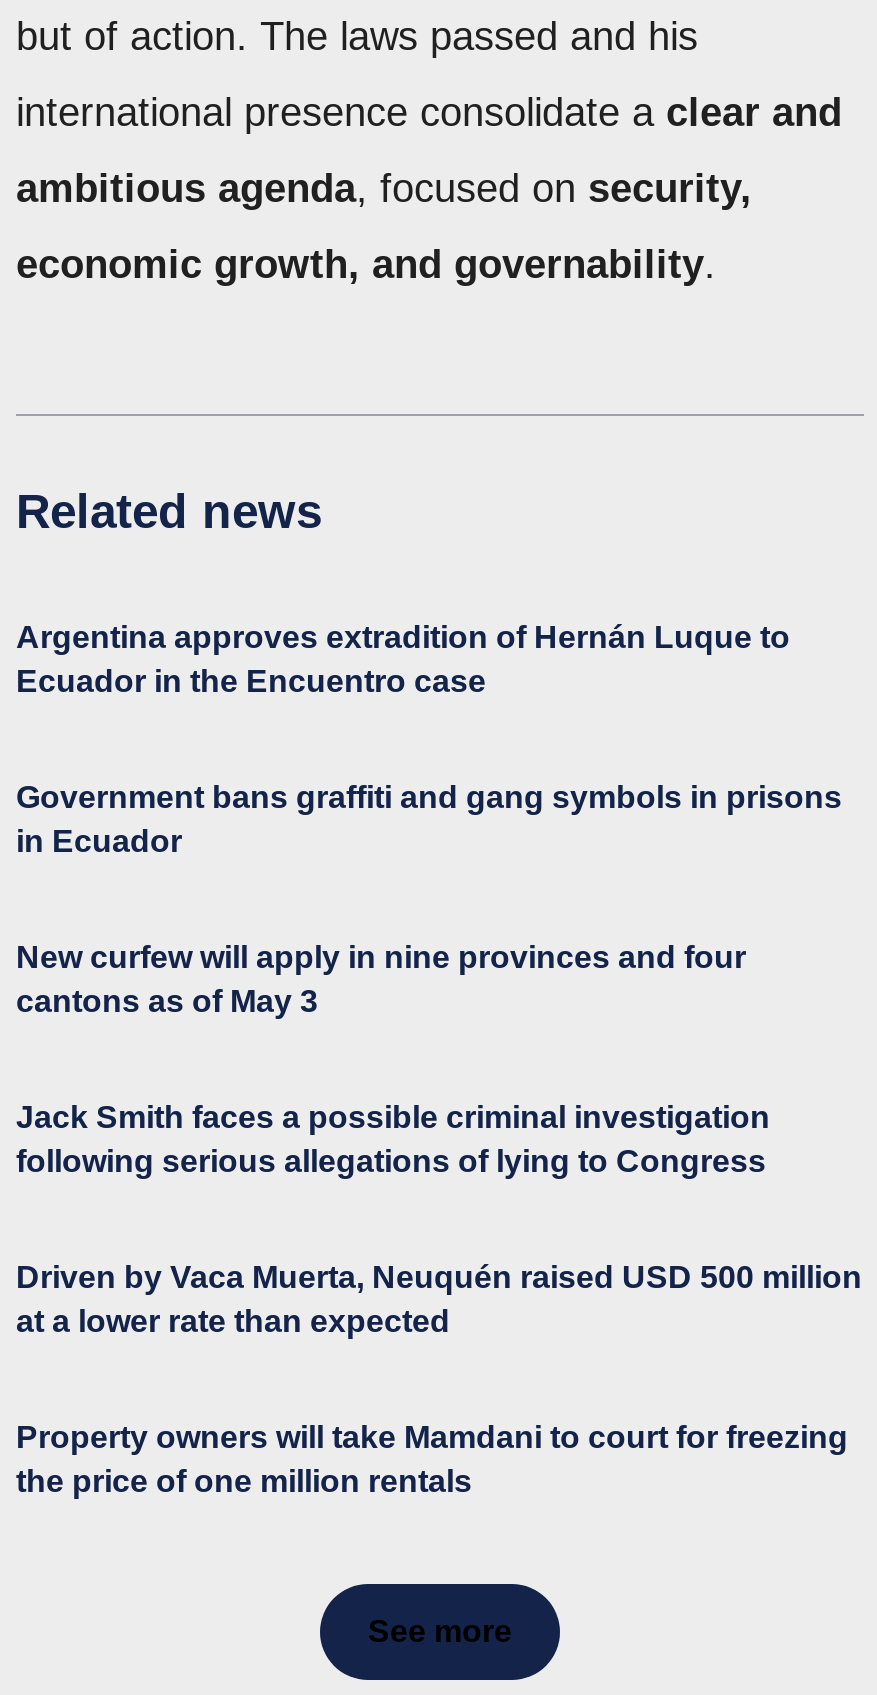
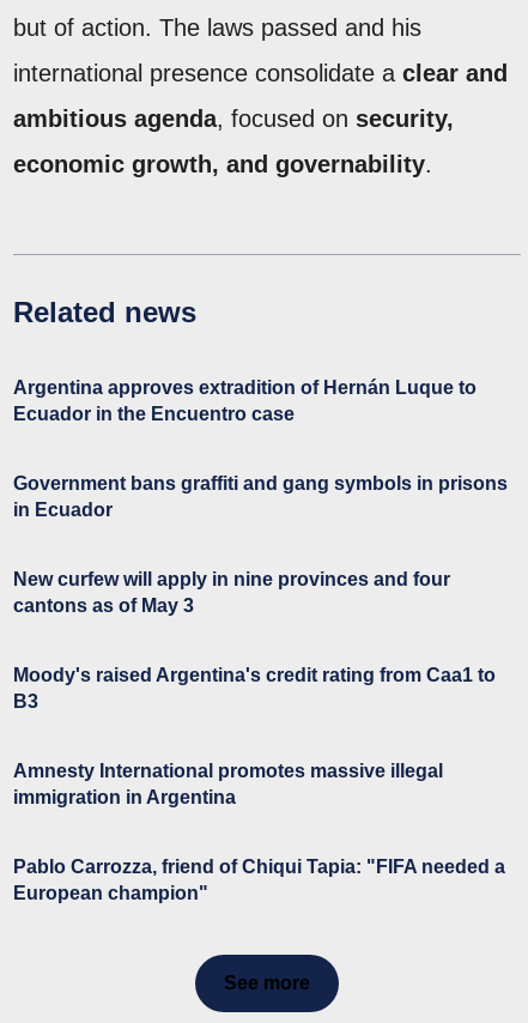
- Jack Smith faces a possible criminal investigation
- following serious allegations of lying to Congress
+ Moody's raised Argentina's credit rating from Caa1 to
+ B3

- Driven by Vaca Muerta, Neuquén raised USD 500 million
- at a lower rate than expected
+ Amnesty International promotes massive illegal
+ immigration in Argentina

- Property owners will take Mamdani to court for freezing
- the price of one million rentals
+ Pablo Carrozza, friend of Chiqui Tapia: "FIFA needed a
+ European champion"
